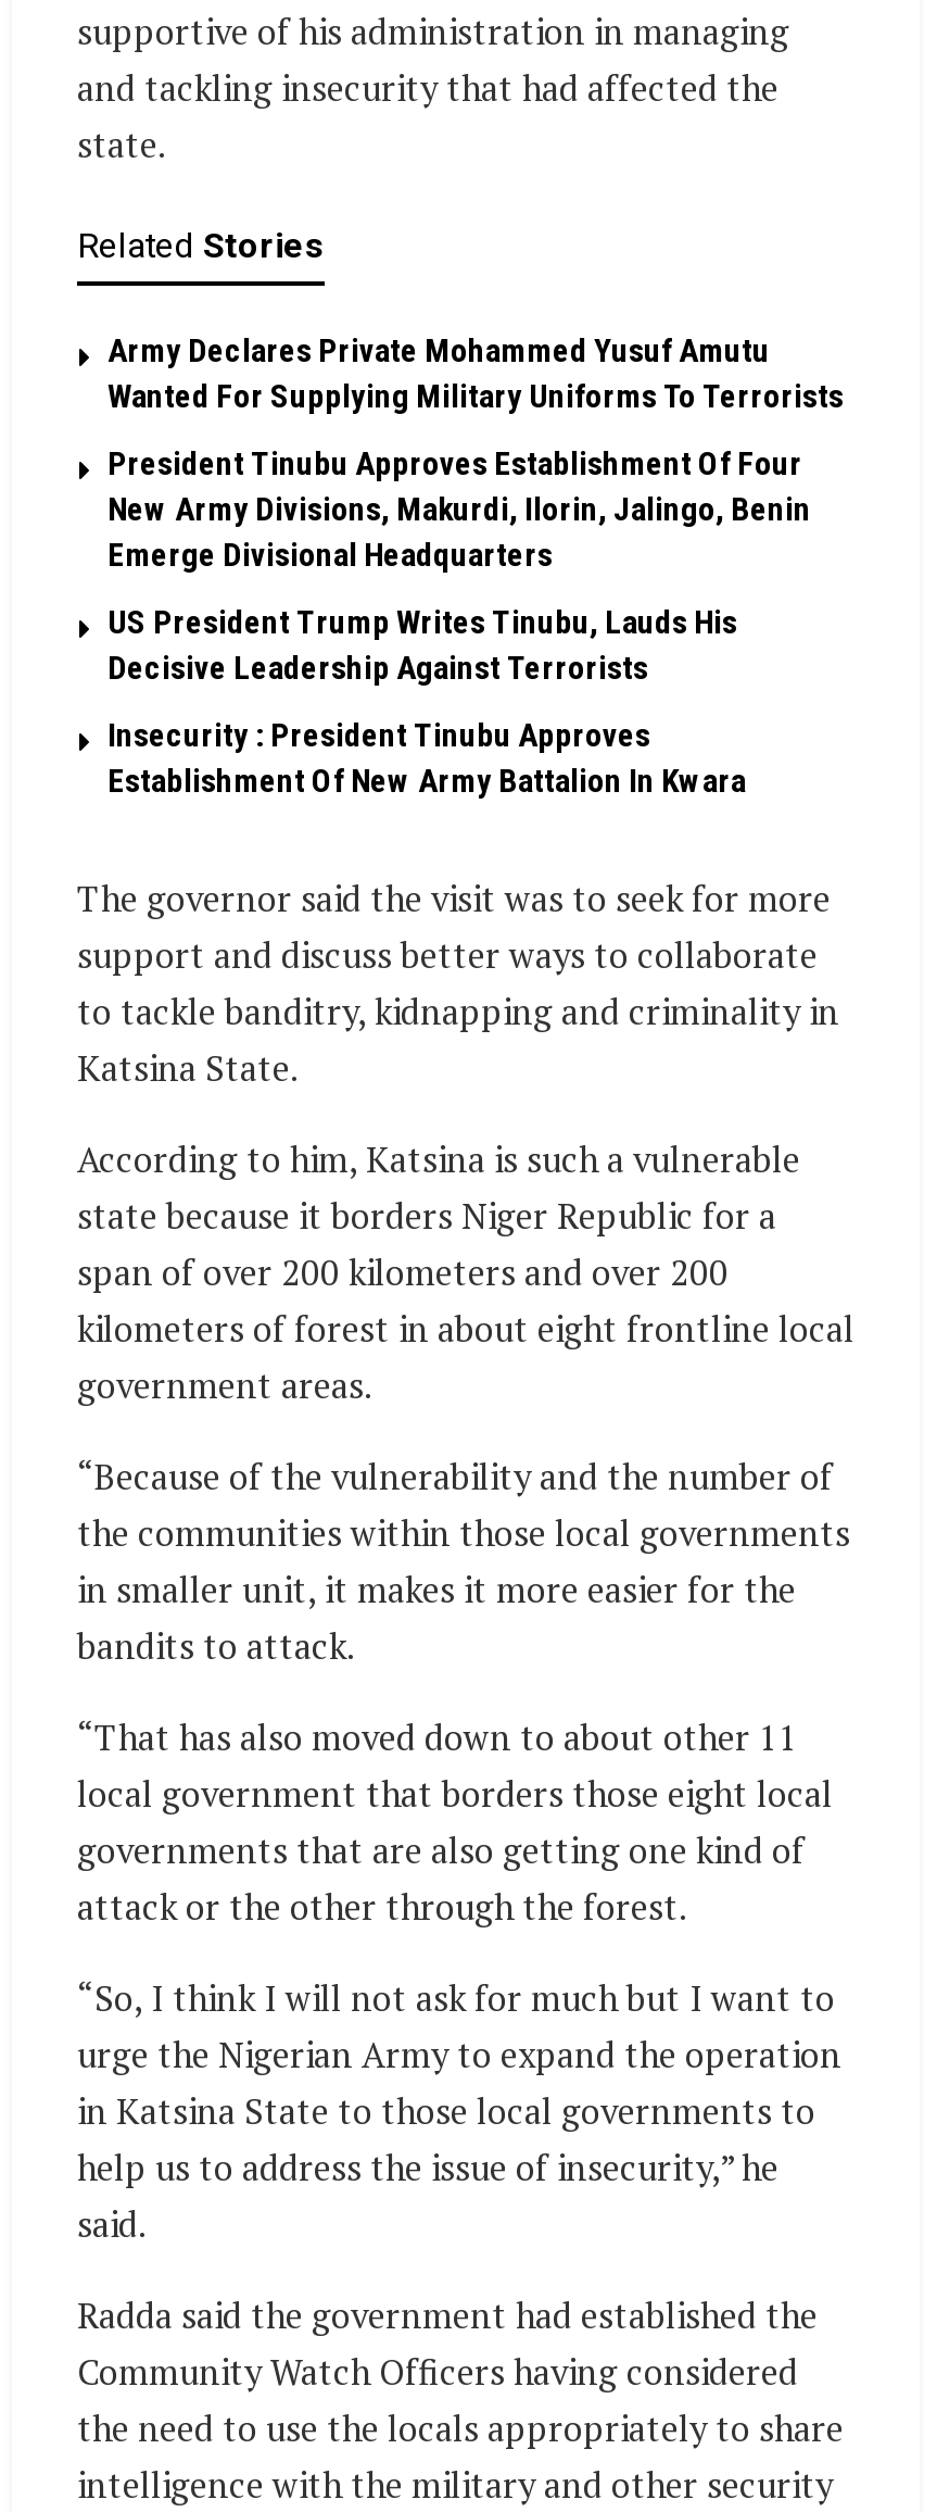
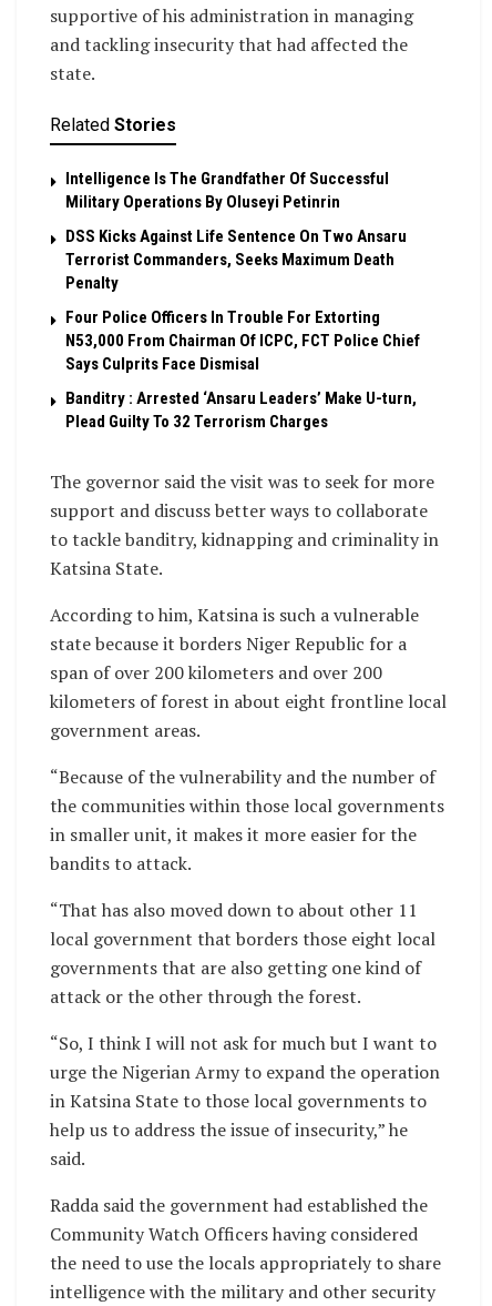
- Army Declares Private Mohammed Yusuf Amutu
- Wanted For Supplying Military Uniforms To Terrorists
+ Intelligence Is The Grandfather Of Successful
+ Military Operations By Oluseyi Petinrin

- President Tinubu Approves Establishment Of Four
- New Army Divisions, Makurdi, Ilorin, Jalingo, Benin
- Emerge Divisional Headquarters
+ DSS Kicks Against Life Sentence On Two Ansaru
+ Terrorist Commanders, Seeks Maximum Death
+ Penalty

- US President Trump Writes Tinubu, Lauds His
- Decisive Leadership Against Terrorists
+ Four Police Officers In Trouble For Extorting
+ N53,000 From Chairman Of ICPC, FCT Police Chief
+ Says Culprits Face Dismisal

- Insecurity : President Tinubu Approves
- Establishment Of New Army Battalion In Kwara
+ Banditry : Arrested ‘Ansaru Leaders’ Make U-turn,
+ Plead Guilty To 32 Terrorism Charges
